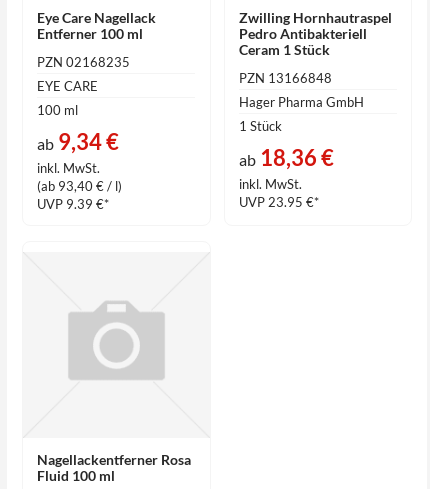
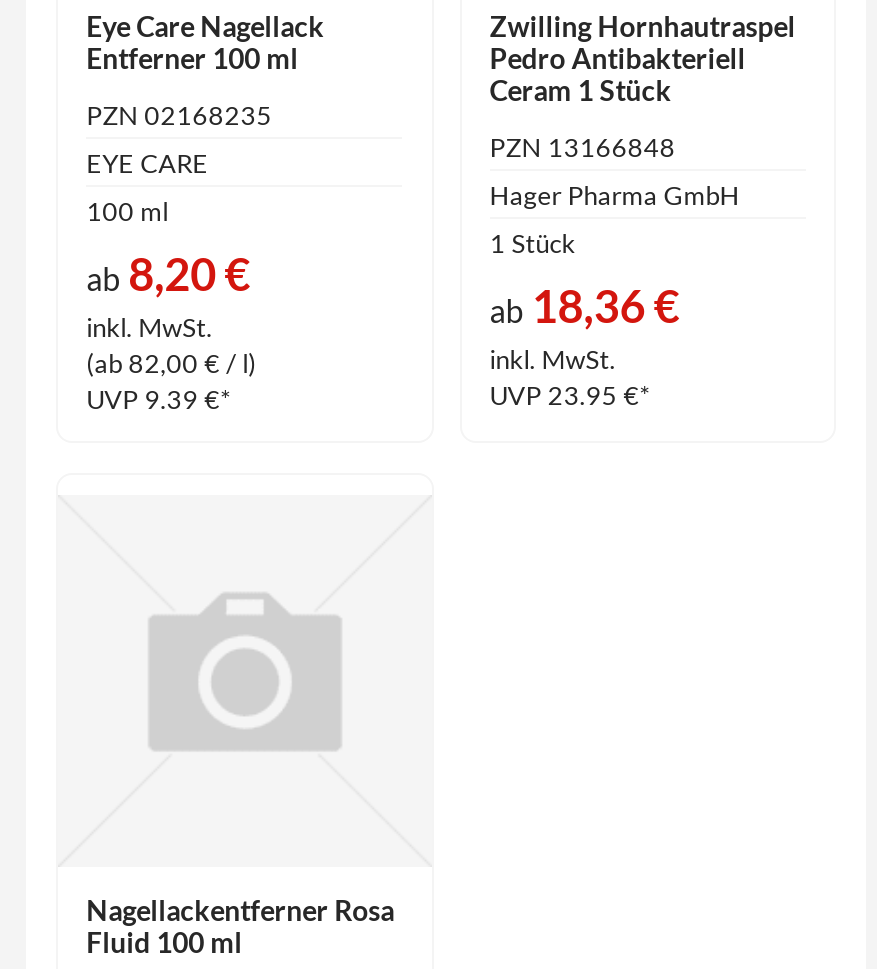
- ab 9,34 €
+ ab 8,20 €

- (ab 93,40 € / l)
+ (ab 82,00 € / l)
